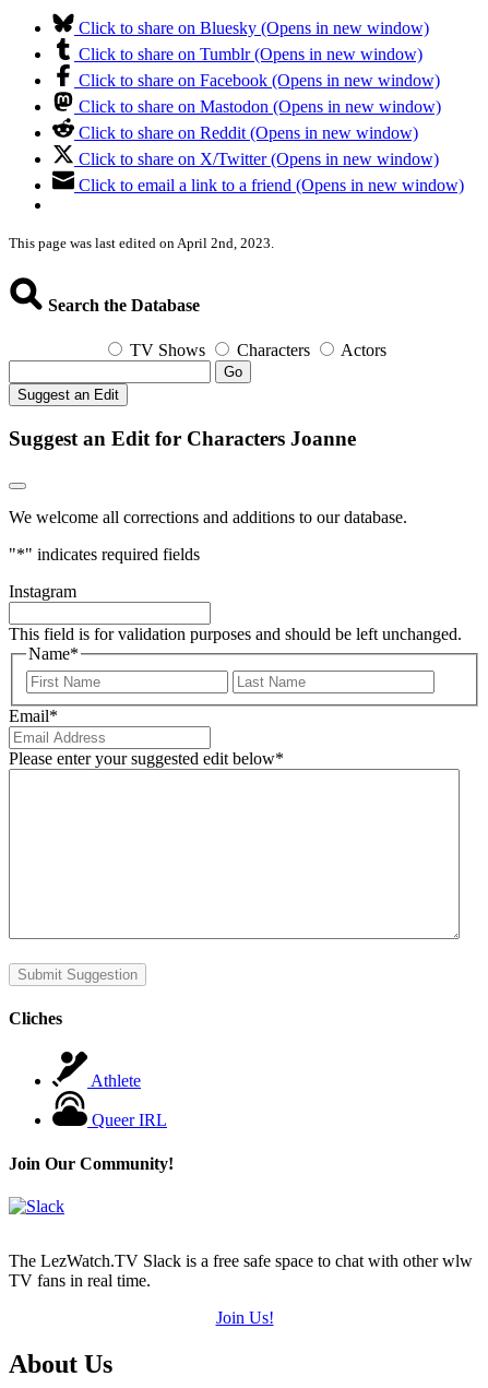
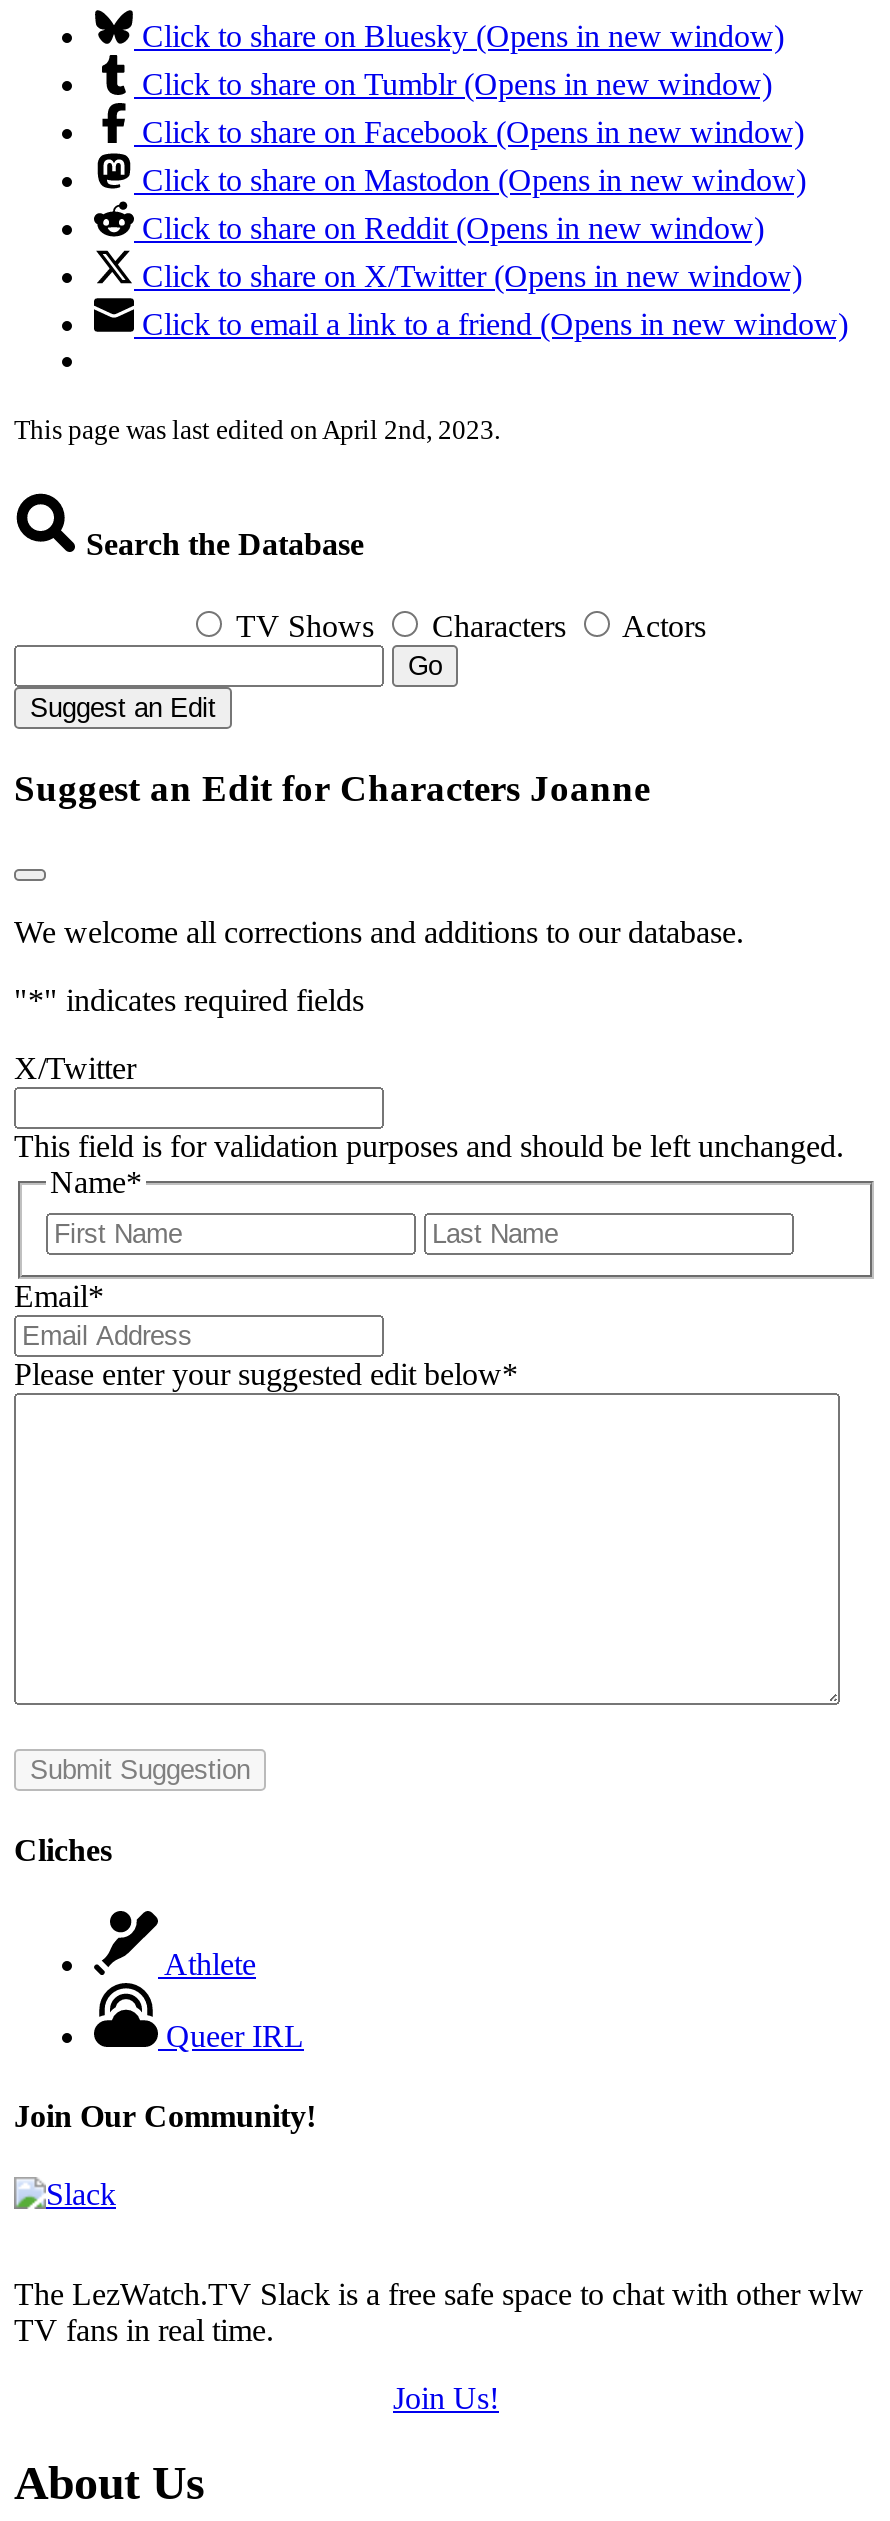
- Instagram
+ X/Twitter
